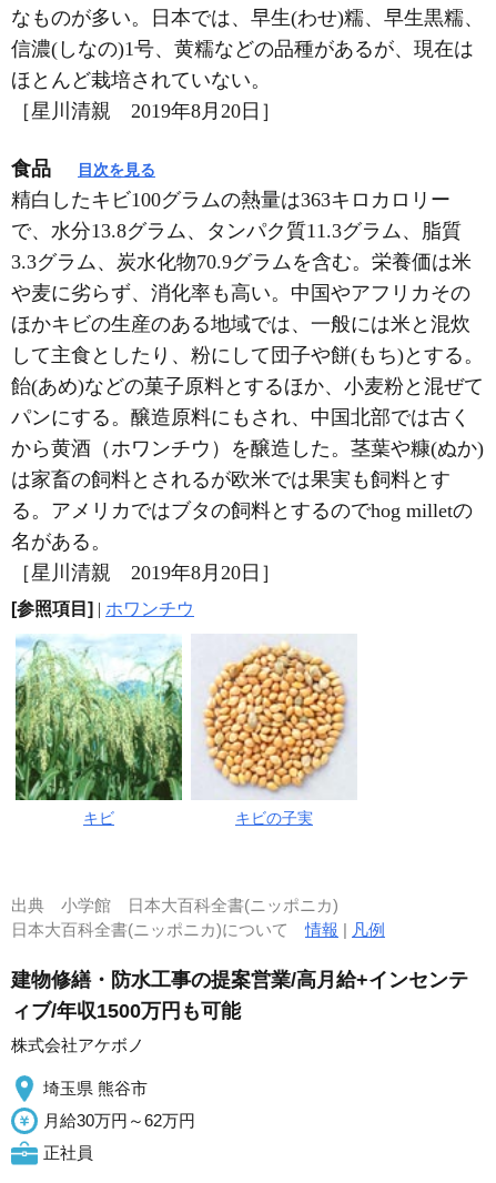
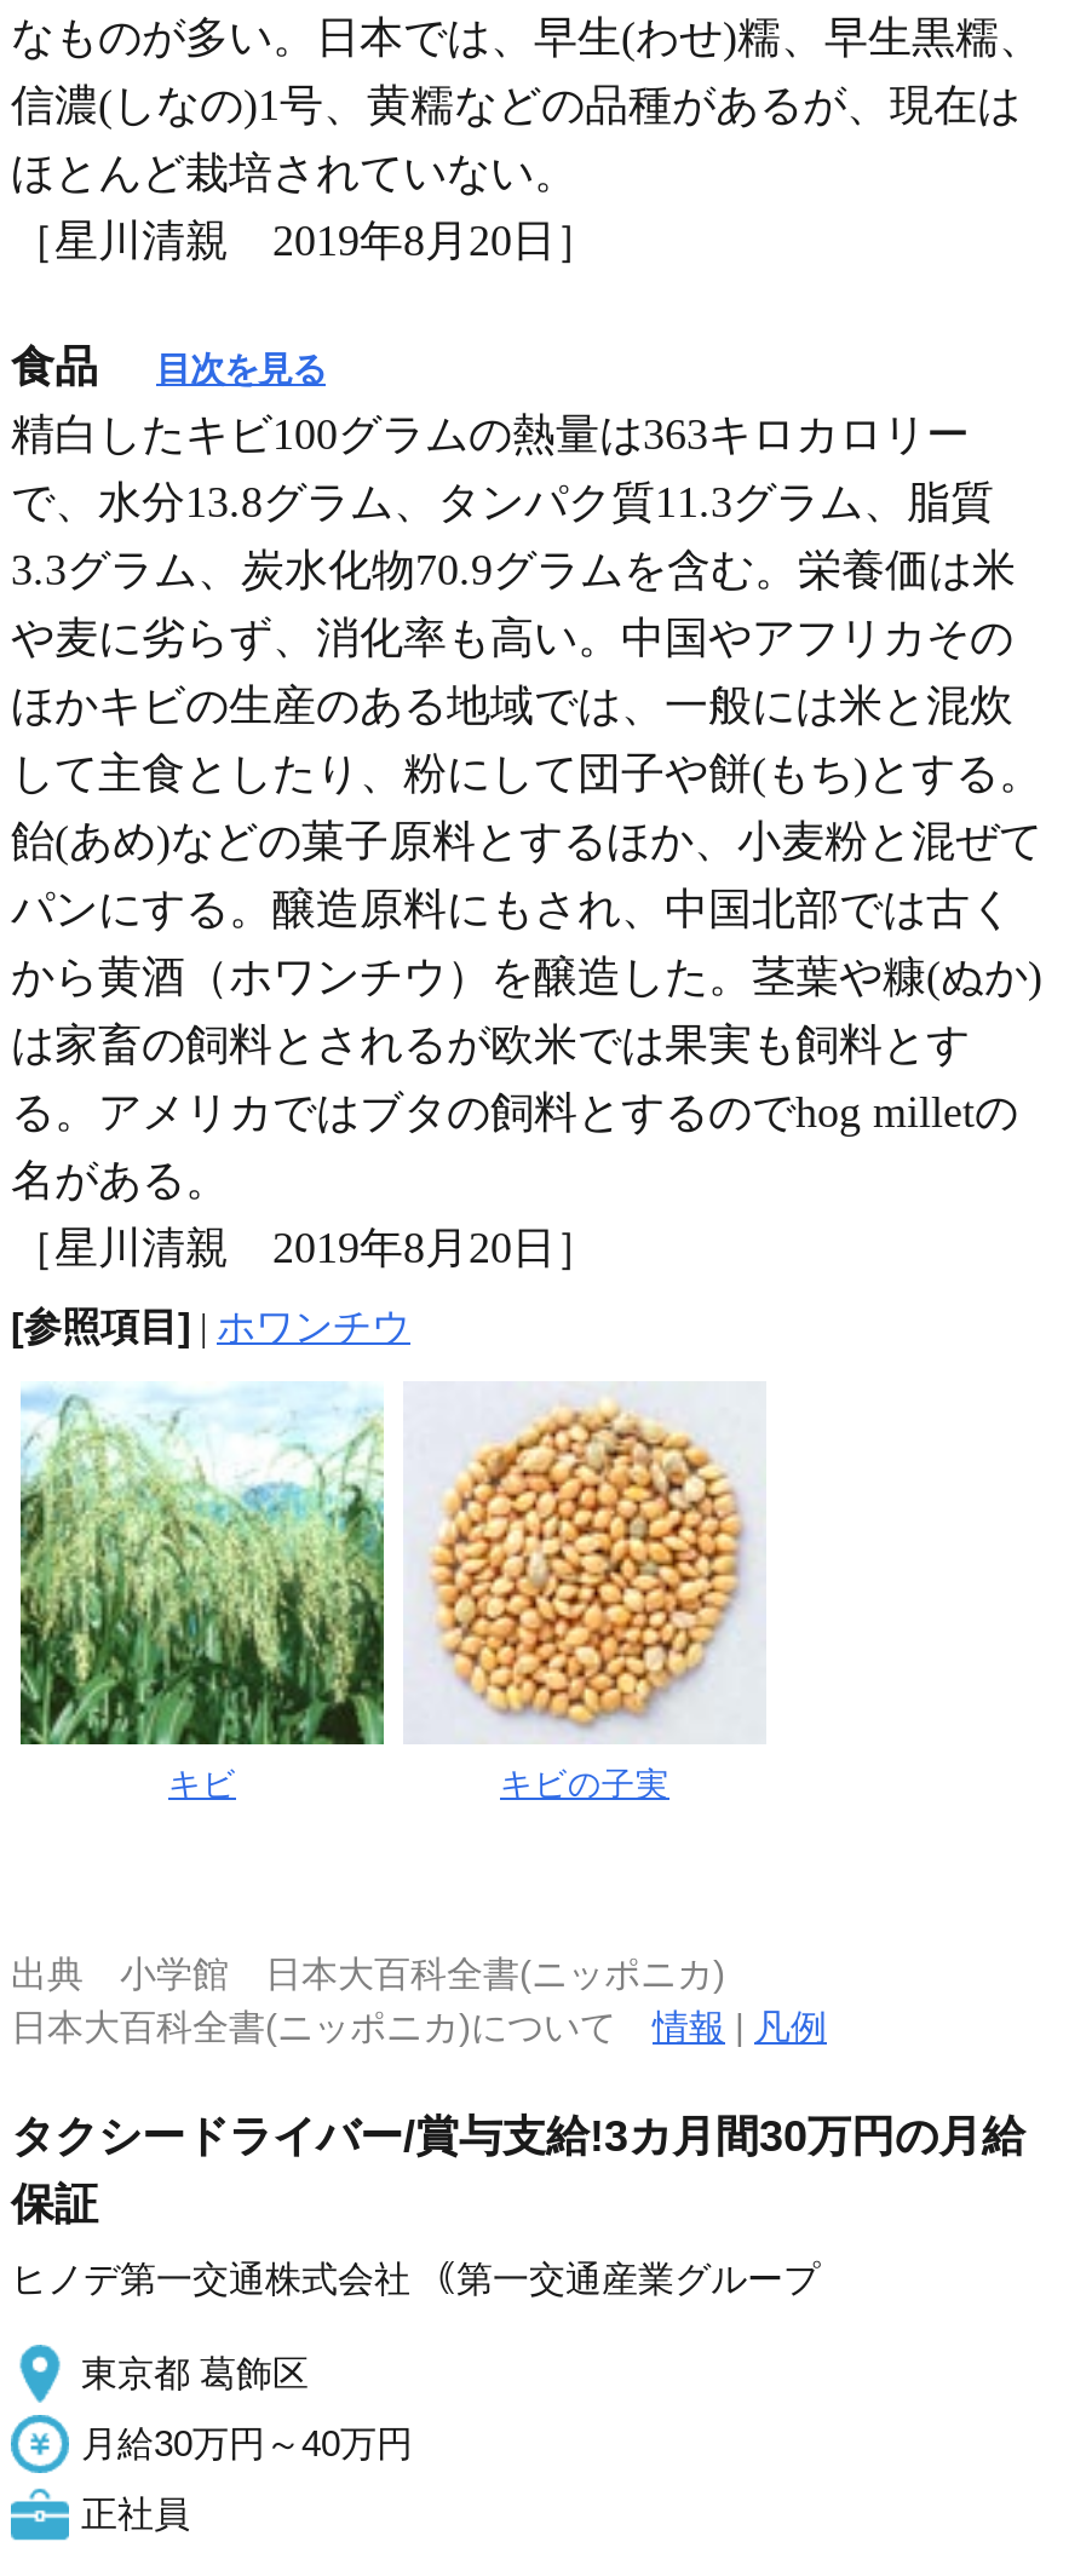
- 建物修繕・防水工事の提案営業/高月給+インセンテ
- ィブ/年収1500万円も可能
+ タクシードライバー/賞与支給!3カ月間30万円の月給
+ 保証

- 株式会社アケボノ
+ ヒノデ第一交通株式会社 ｟第一交通産業グループ

- 埼玉県 熊谷市
+ 東京都 葛飾区

- 月給30万円～62万円
+ 月給30万円～40万円
